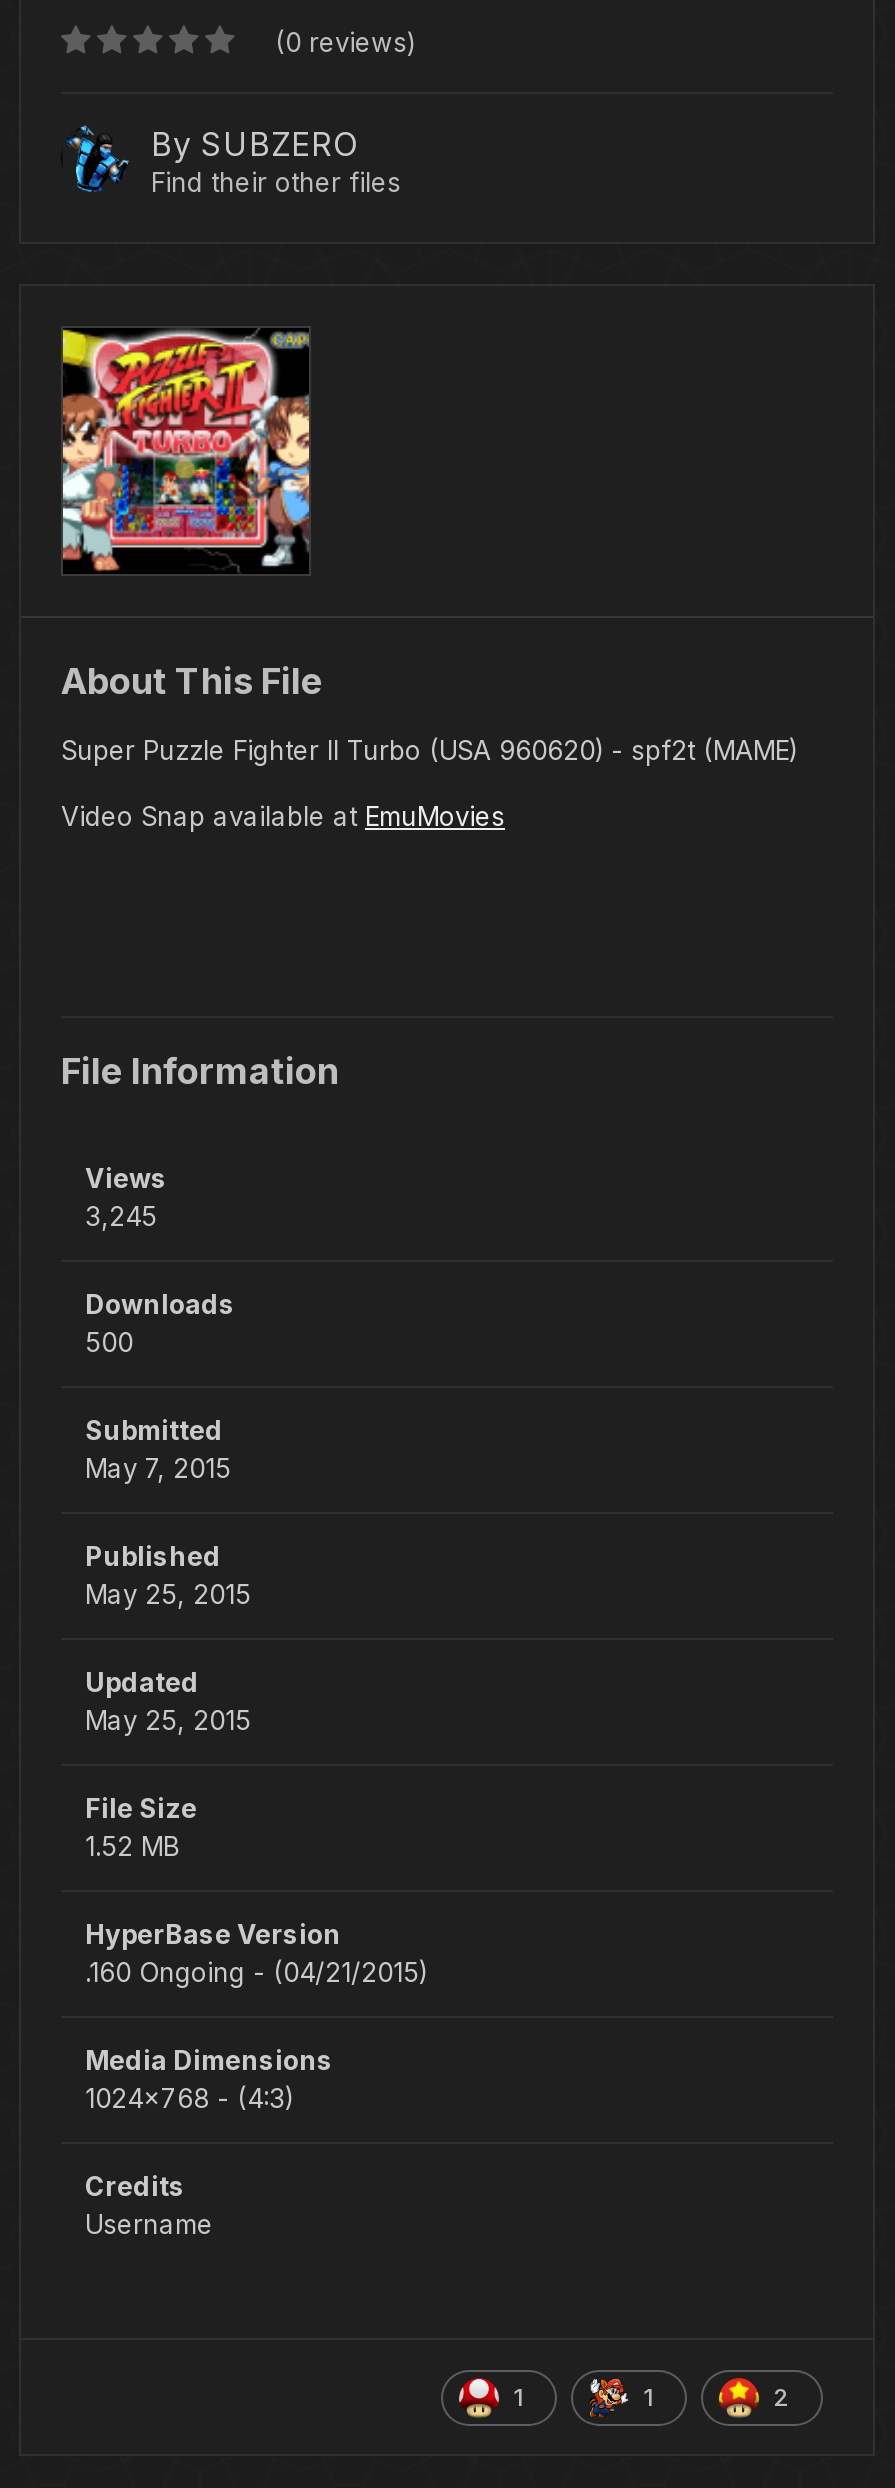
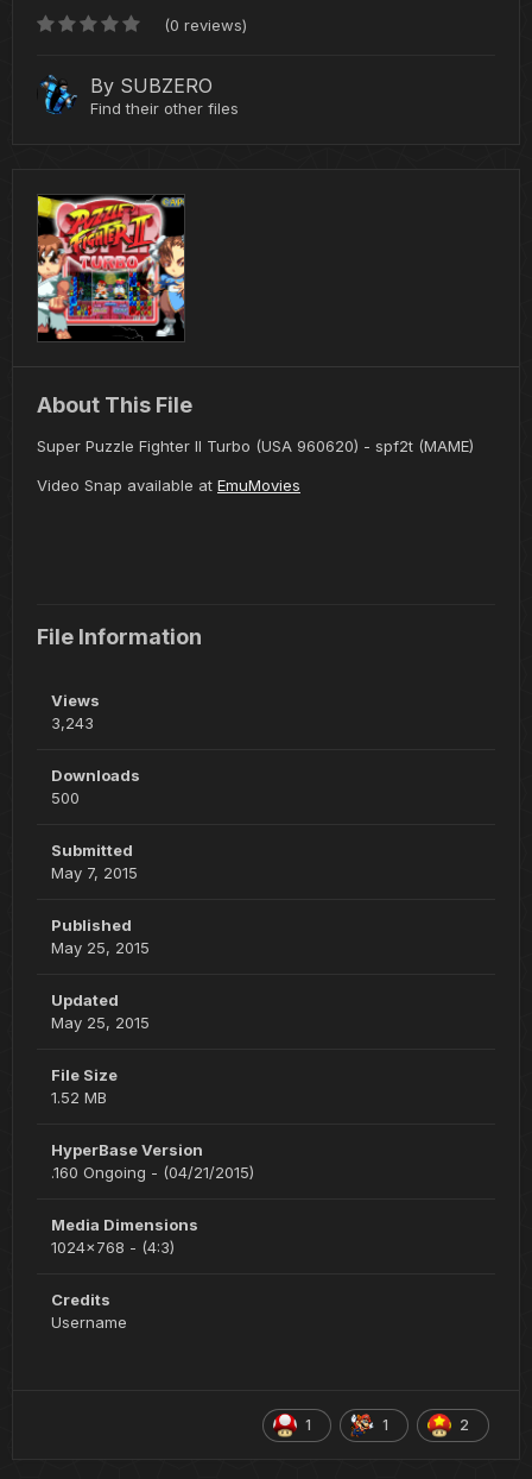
- 3,245
+ 3,243
